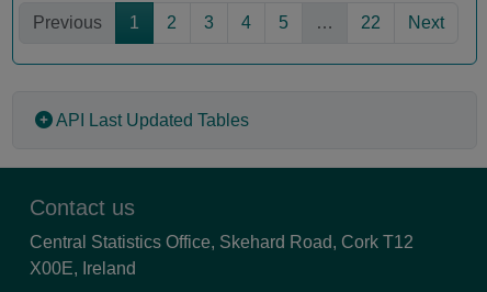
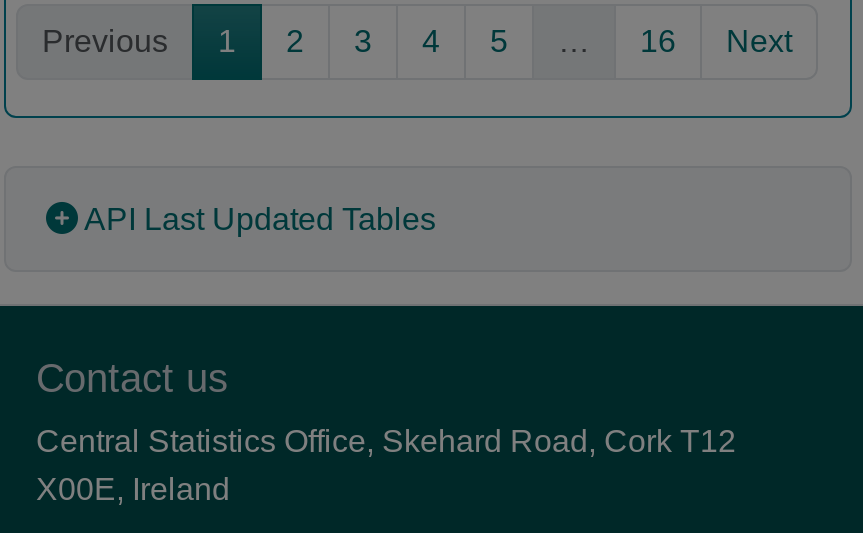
- 22
+ 16
